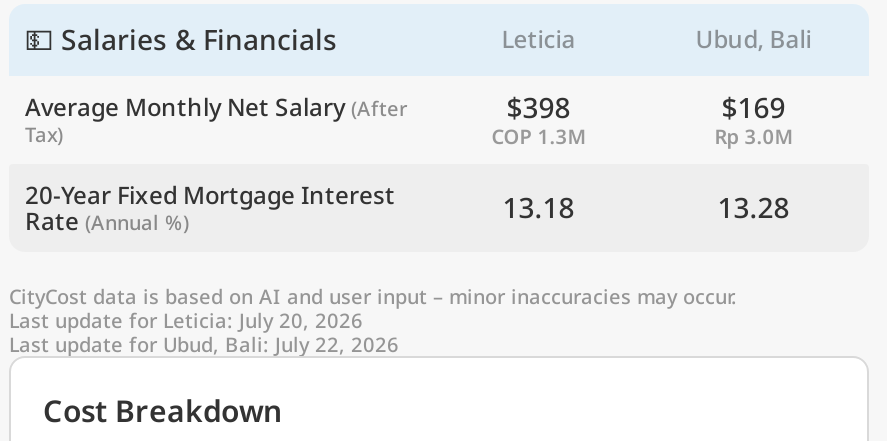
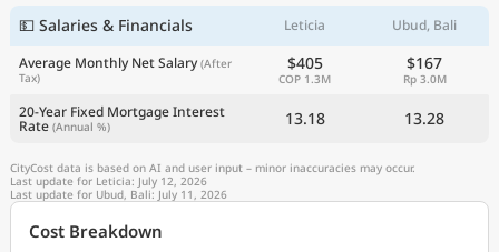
- $398
+ $405

- $169
+ $167

- Last update for Leticia: July 20, 2026
+ Last update for Leticia: July 12, 2026

- Last update for Ubud, Bali: July 22, 2026
+ Last update for Ubud, Bali: July 11, 2026
